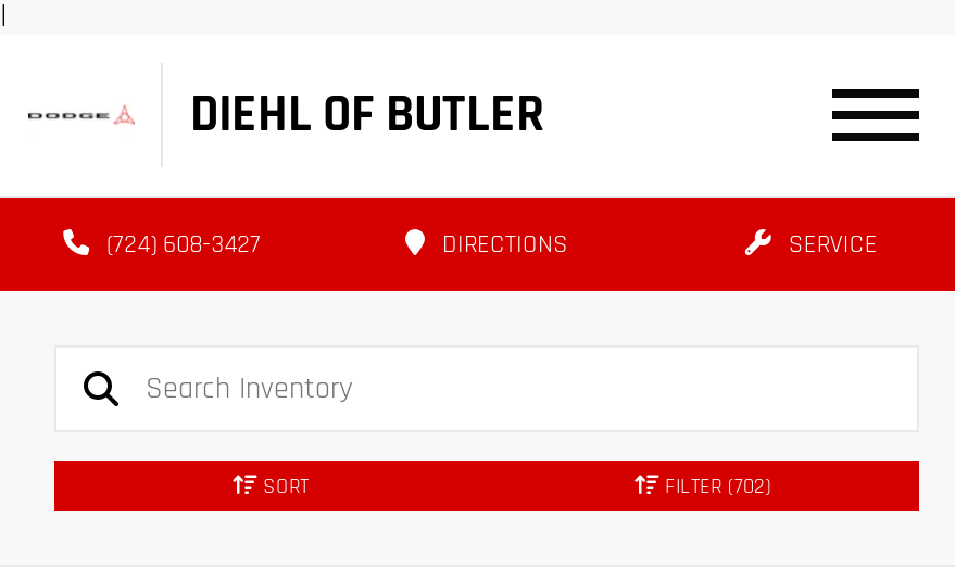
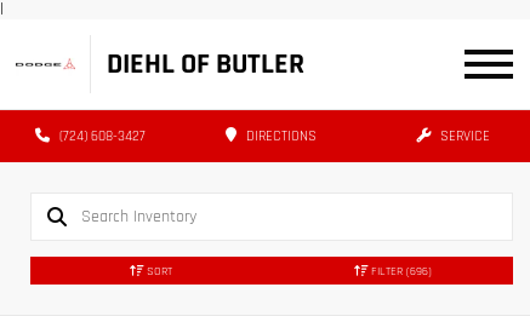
- FILTER (702)
+ FILTER (696)
